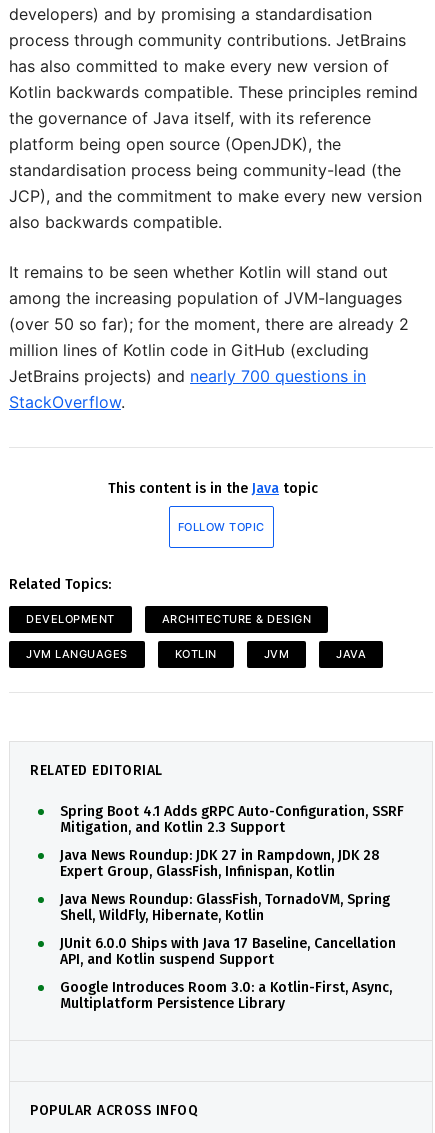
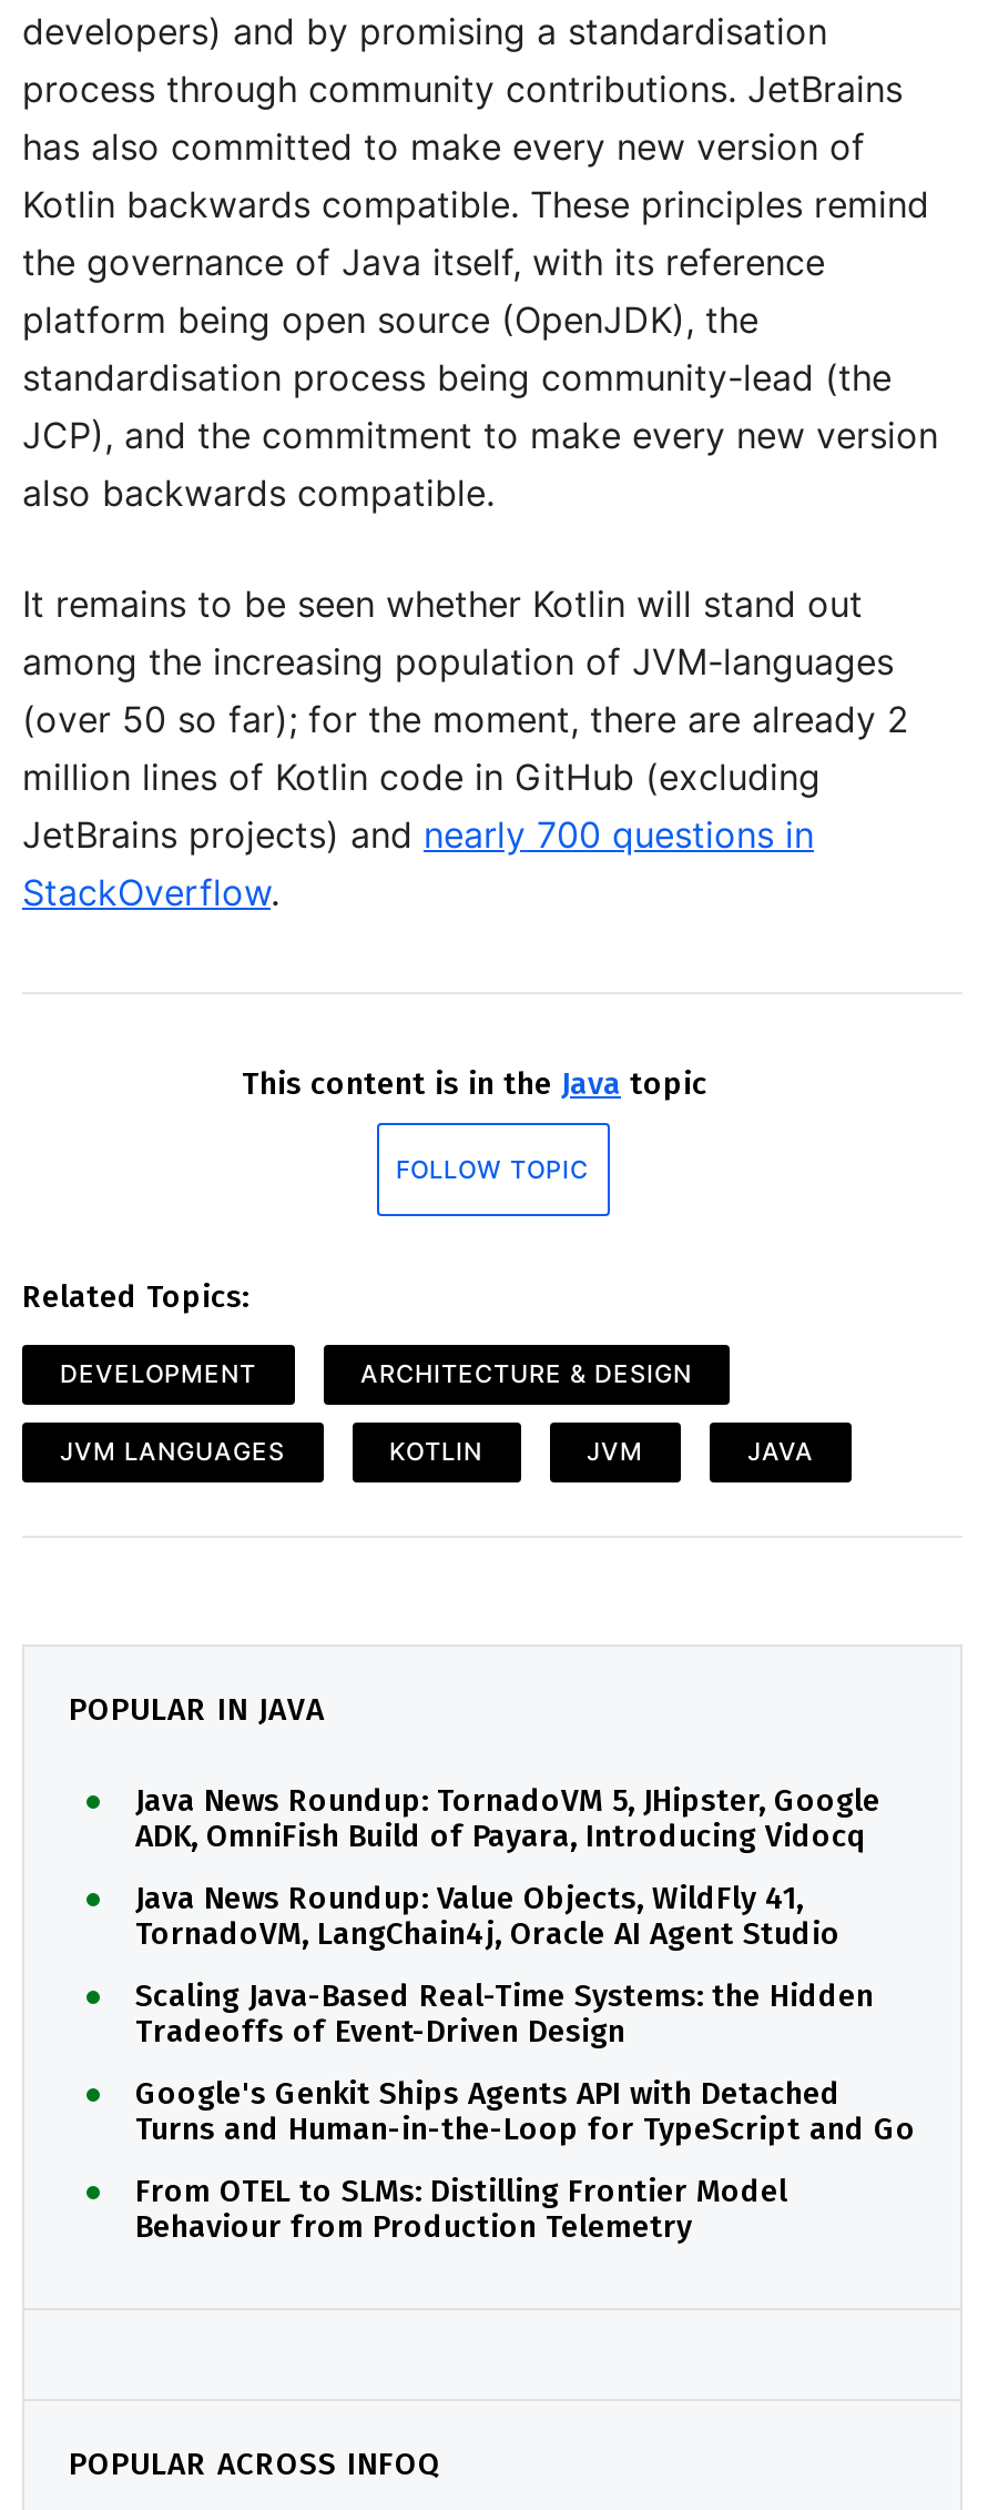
- RELATED EDITORIAL
+ POPULAR IN JAVA

- Spring Boot 4.1 Adds gRPC Auto-Configuration, SSRF
- Mitigation, and Kotlin 2.3 Support
+ Java News Roundup: TornadoVM 5, JHipster, Google
+ ADK, OmniFish Build of Payara, Introducing Vidocq

- Java News Roundup: JDK 27 in Rampdown, JDK 28
- Expert Group, GlassFish, Infinispan, Kotlin
+ Java News Roundup: Value Objects, WildFly 41,
+ TornadoVM, LangChain4j, Oracle AI Agent Studio

- Java News Roundup: GlassFish, TornadoVM, Spring
- Shell, WildFly, Hibernate, Kotlin
+ Scaling Java-Based Real-Time Systems: the Hidden
+ Tradeoffs of Event-Driven Design

- JUnit 6.0.0 Ships with Java 17 Baseline, Cancellation
- API, and Kotlin suspend Support
+ Google's Genkit Ships Agents API with Detached
+ Turns and Human-in-the-Loop for TypeScript and Go

- Google Introduces Room 3.0: a Kotlin-First, Async,
- Multiplatform Persistence Library
+ From OTEL to SLMs: Distilling Frontier Model
+ Behaviour from Production Telemetry
